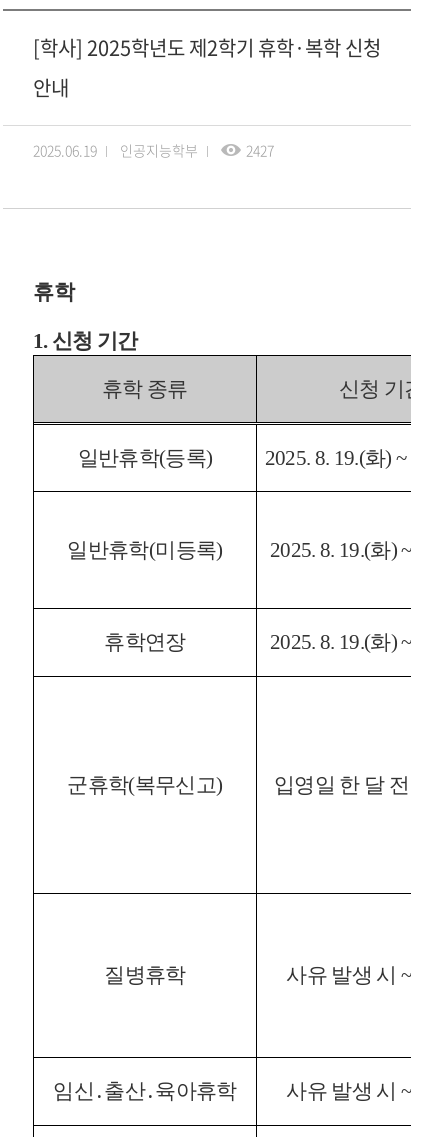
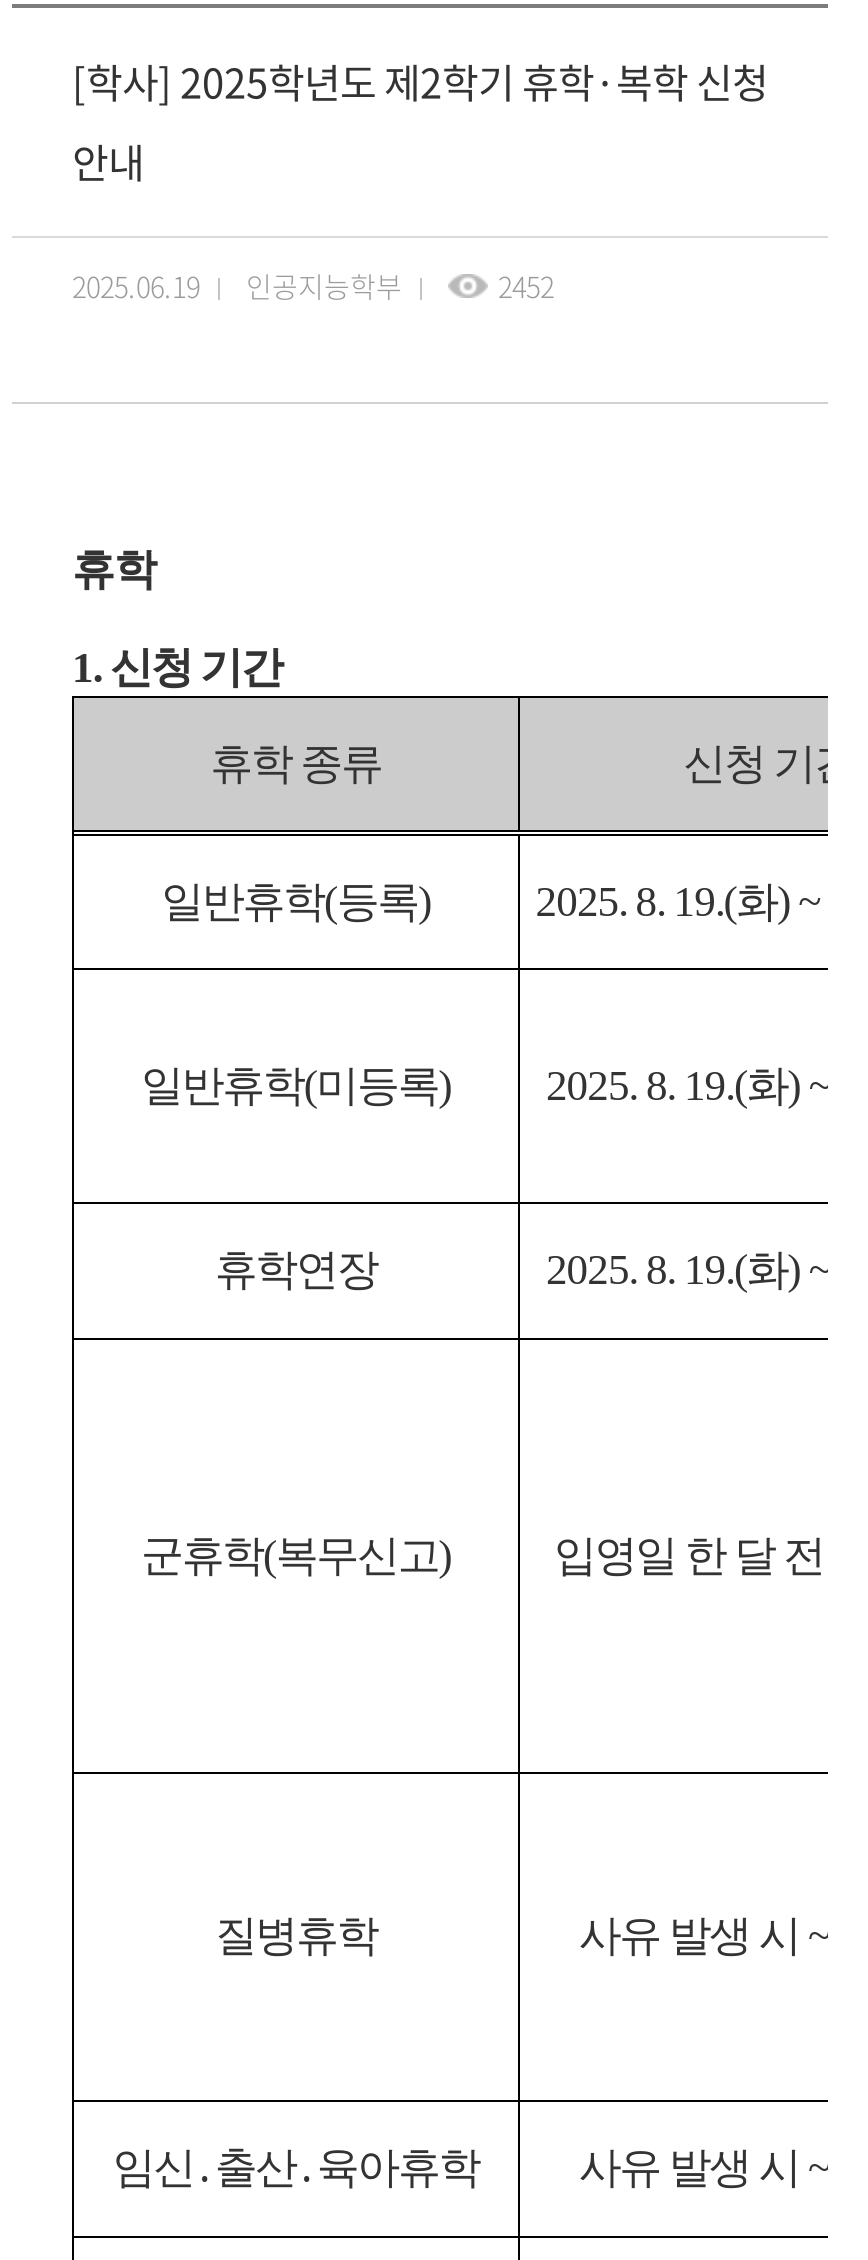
- 2427
+ 2452
